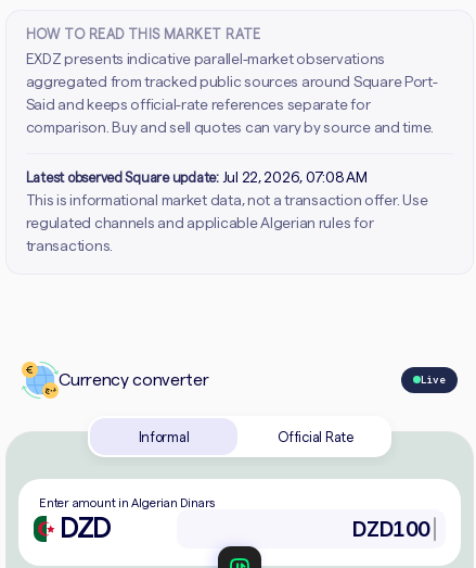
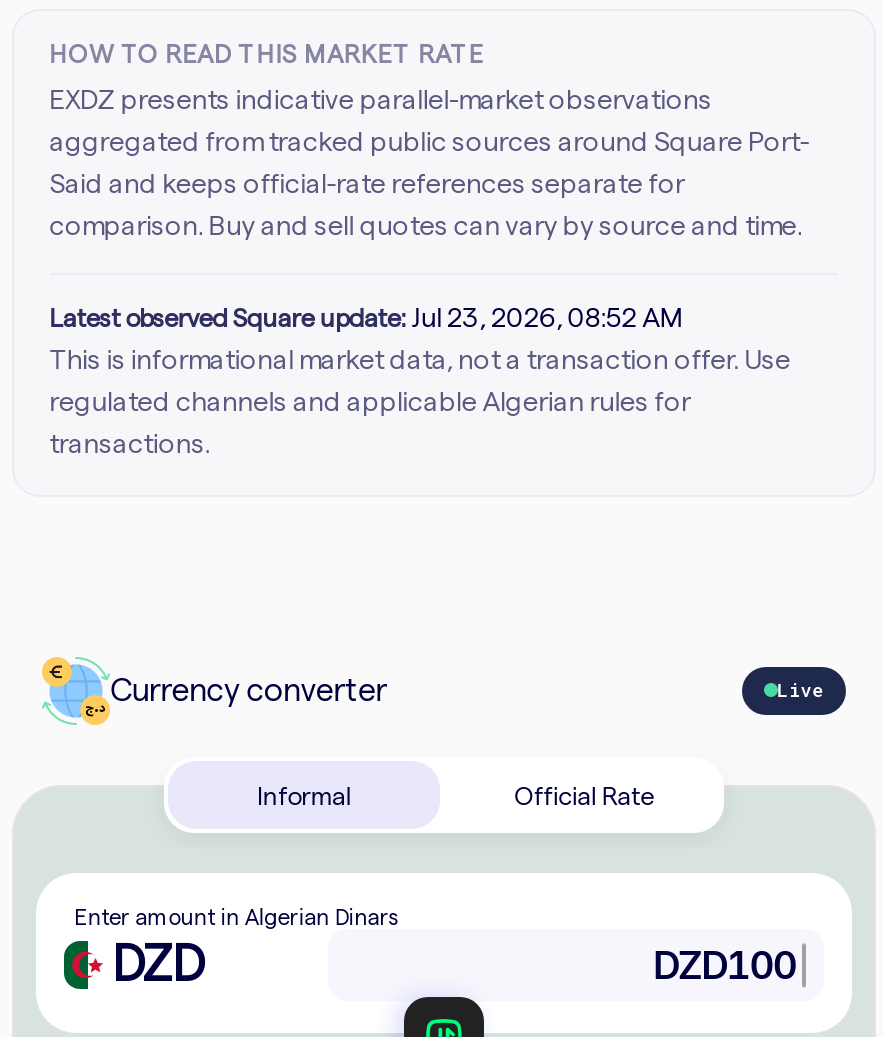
- Latest observed Square update: Jul 22, 2026, 07:08 AM
+ Latest observed Square update: Jul 23, 2026, 08:52 AM
